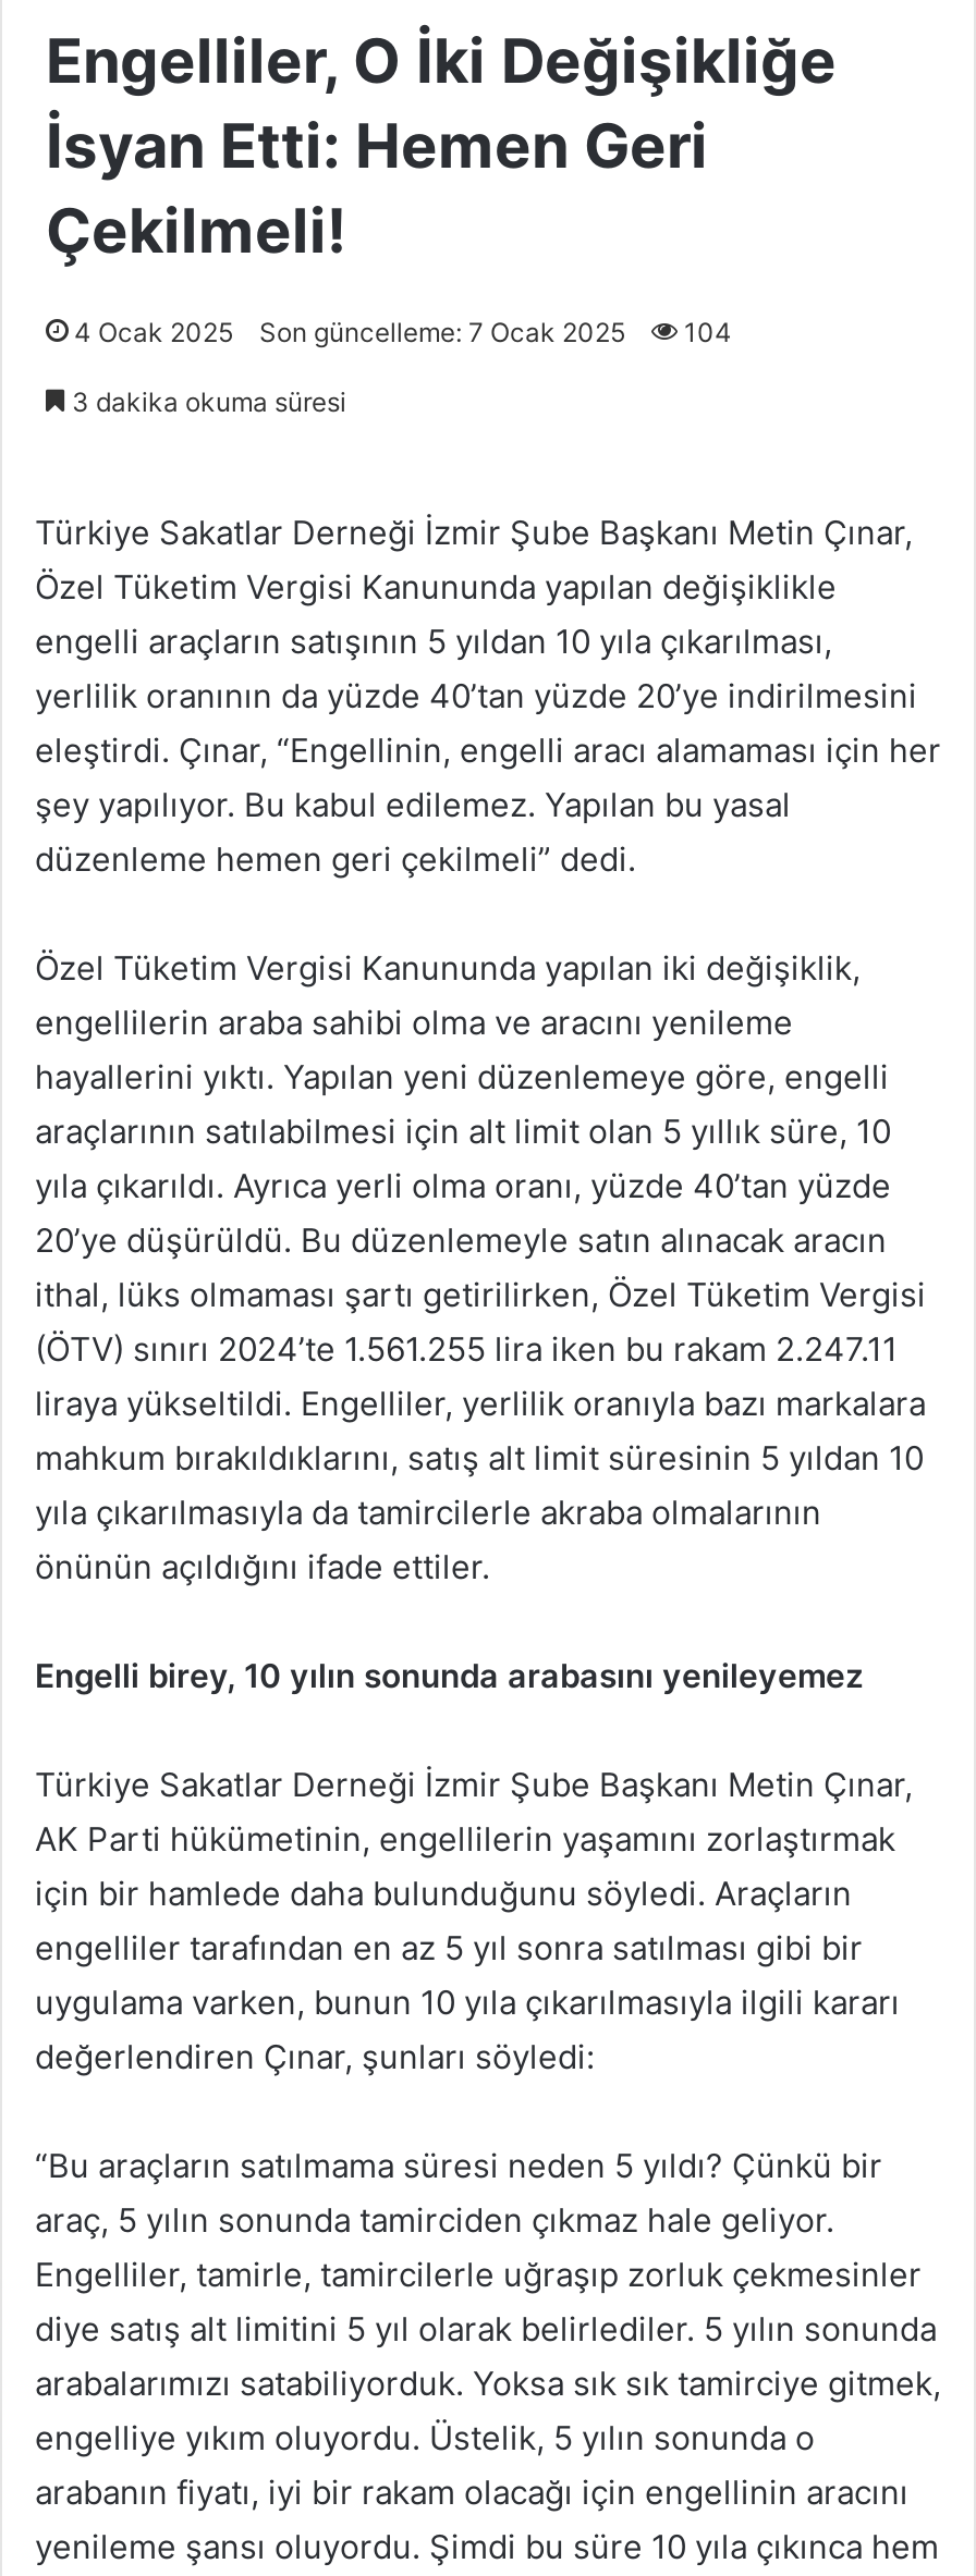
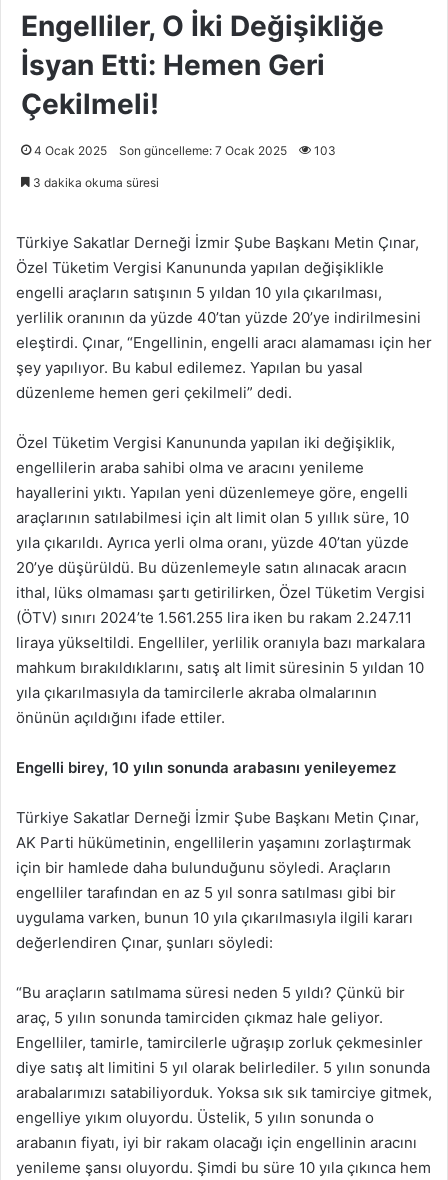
- 4 Ocak 2025 Son güncelleme: 7 Ocak 2025 104
+ 4 Ocak 2025 Son güncelleme: 7 Ocak 2025 103
